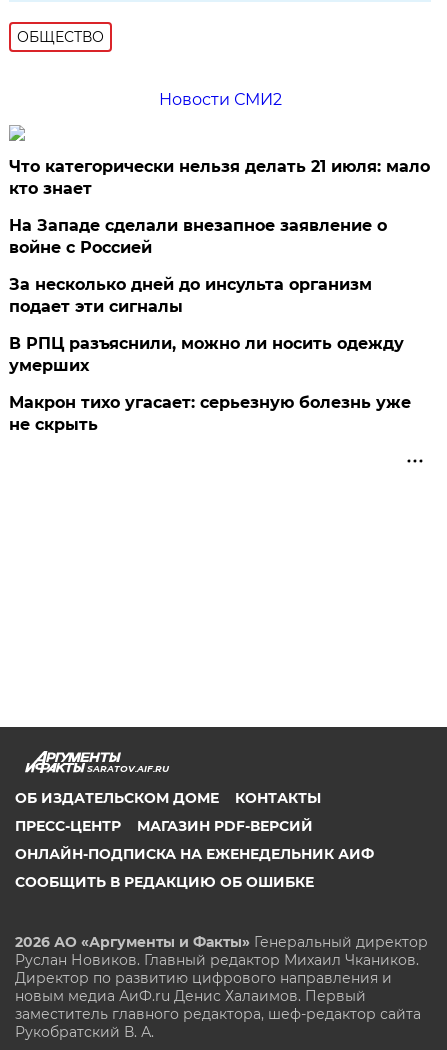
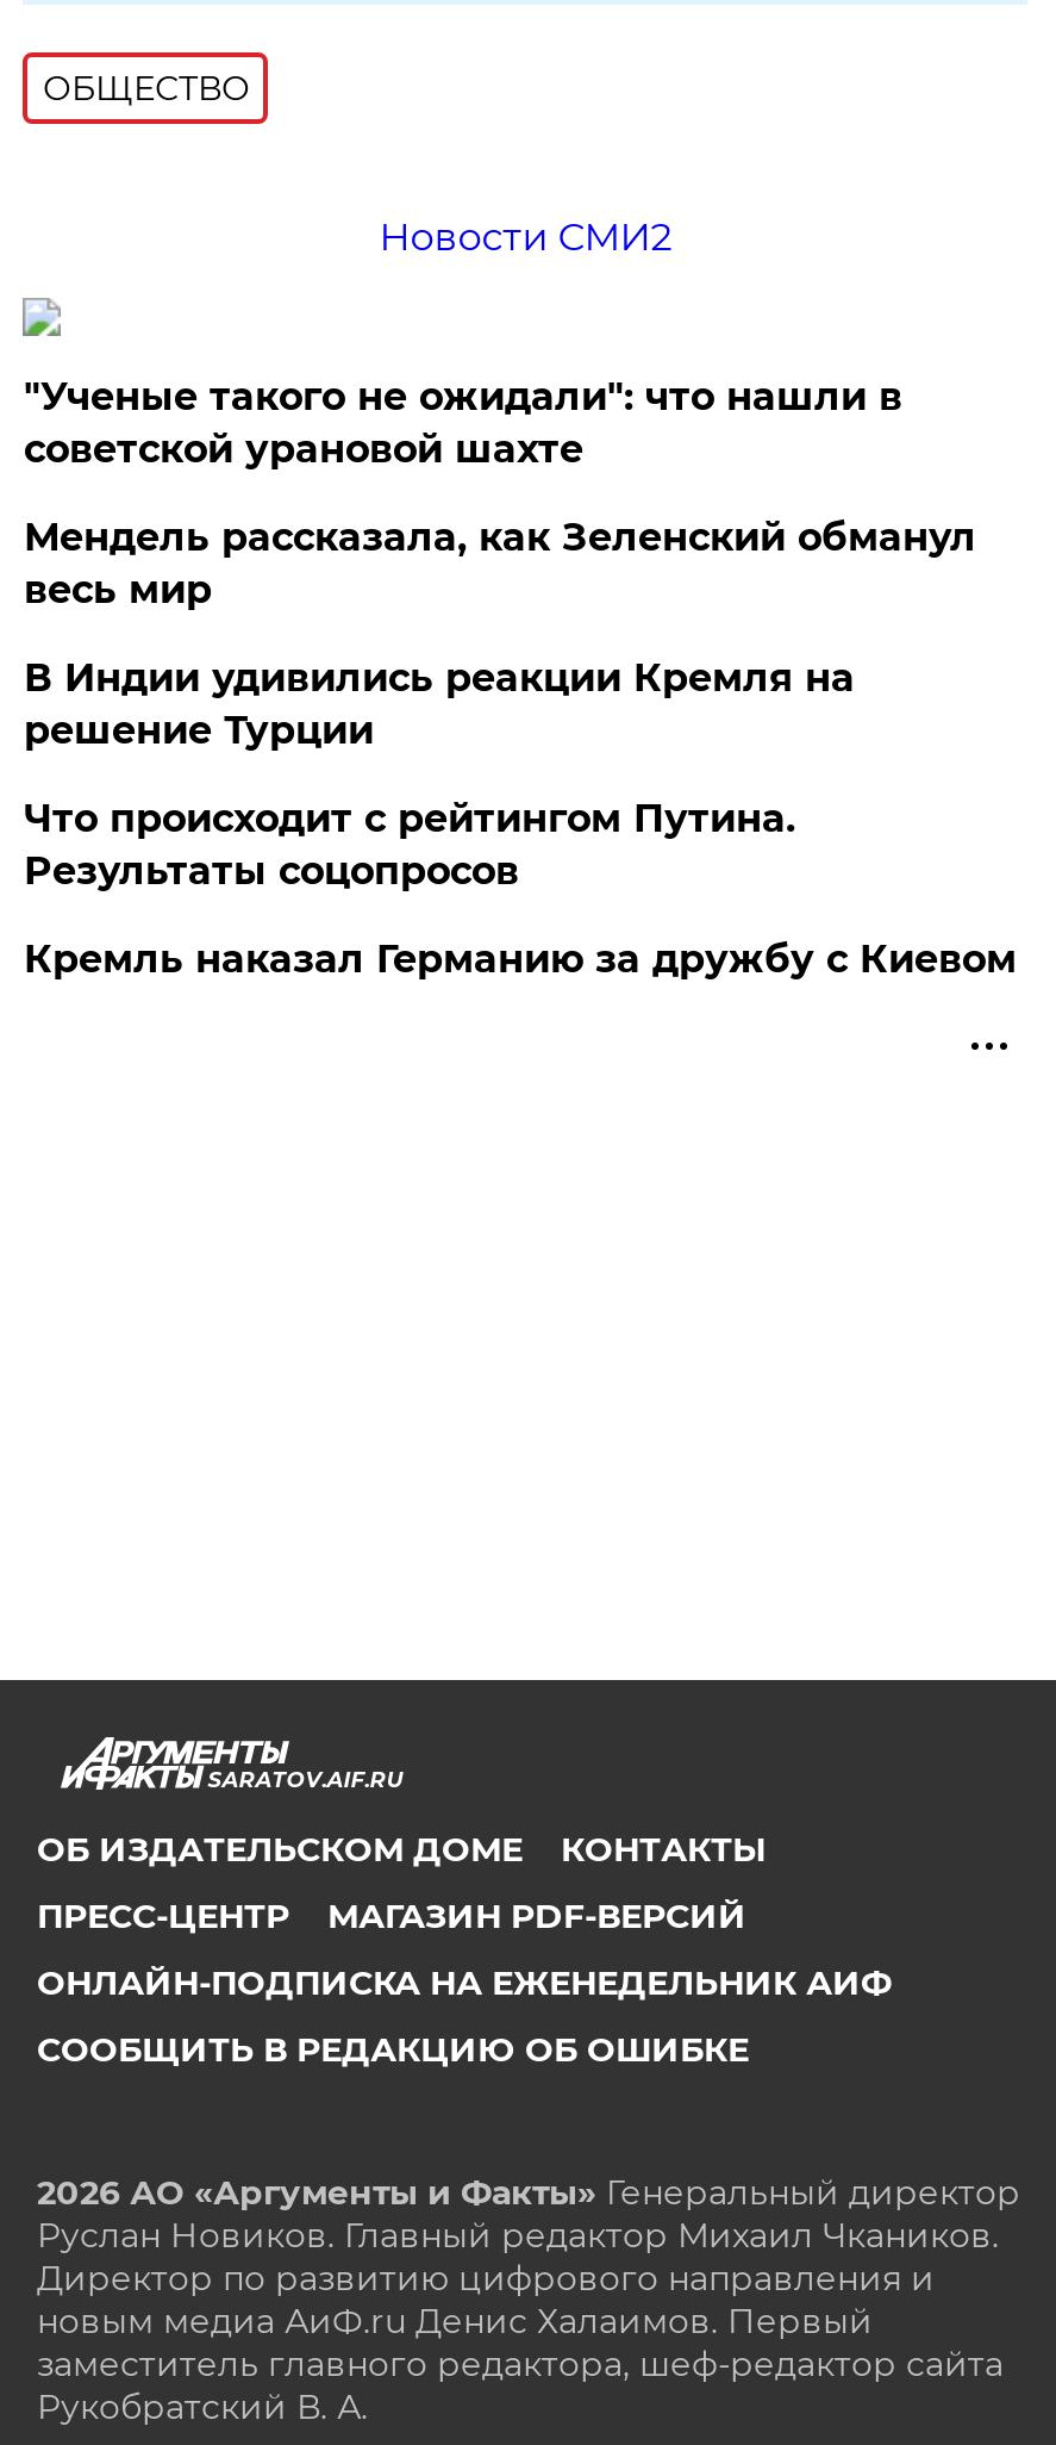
- Что категорически нельзя делать 21 июля: мало
- кто знает
+ "Ученые такого не ожидали": что нашли в
+ советской урановой шахте

- На Западе сделали внезапное заявление о
- войне с Россией
+ Мендель рассказала, как Зеленский обманул
+ весь мир

- За несколько дней до инсульта организм
- подает эти сигналы
+ В Индии удивились реакции Кремля на
+ решение Турции

- В РПЦ разъяснили, можно ли носить одежду
- умерших
+ Что происходит с рейтингом Путина.
+ Результаты соцопросов

- Макрон тихо угасает: серьезную болезнь уже
- не скрыть
+ Кремль наказал Германию за дружбу с Киевом
